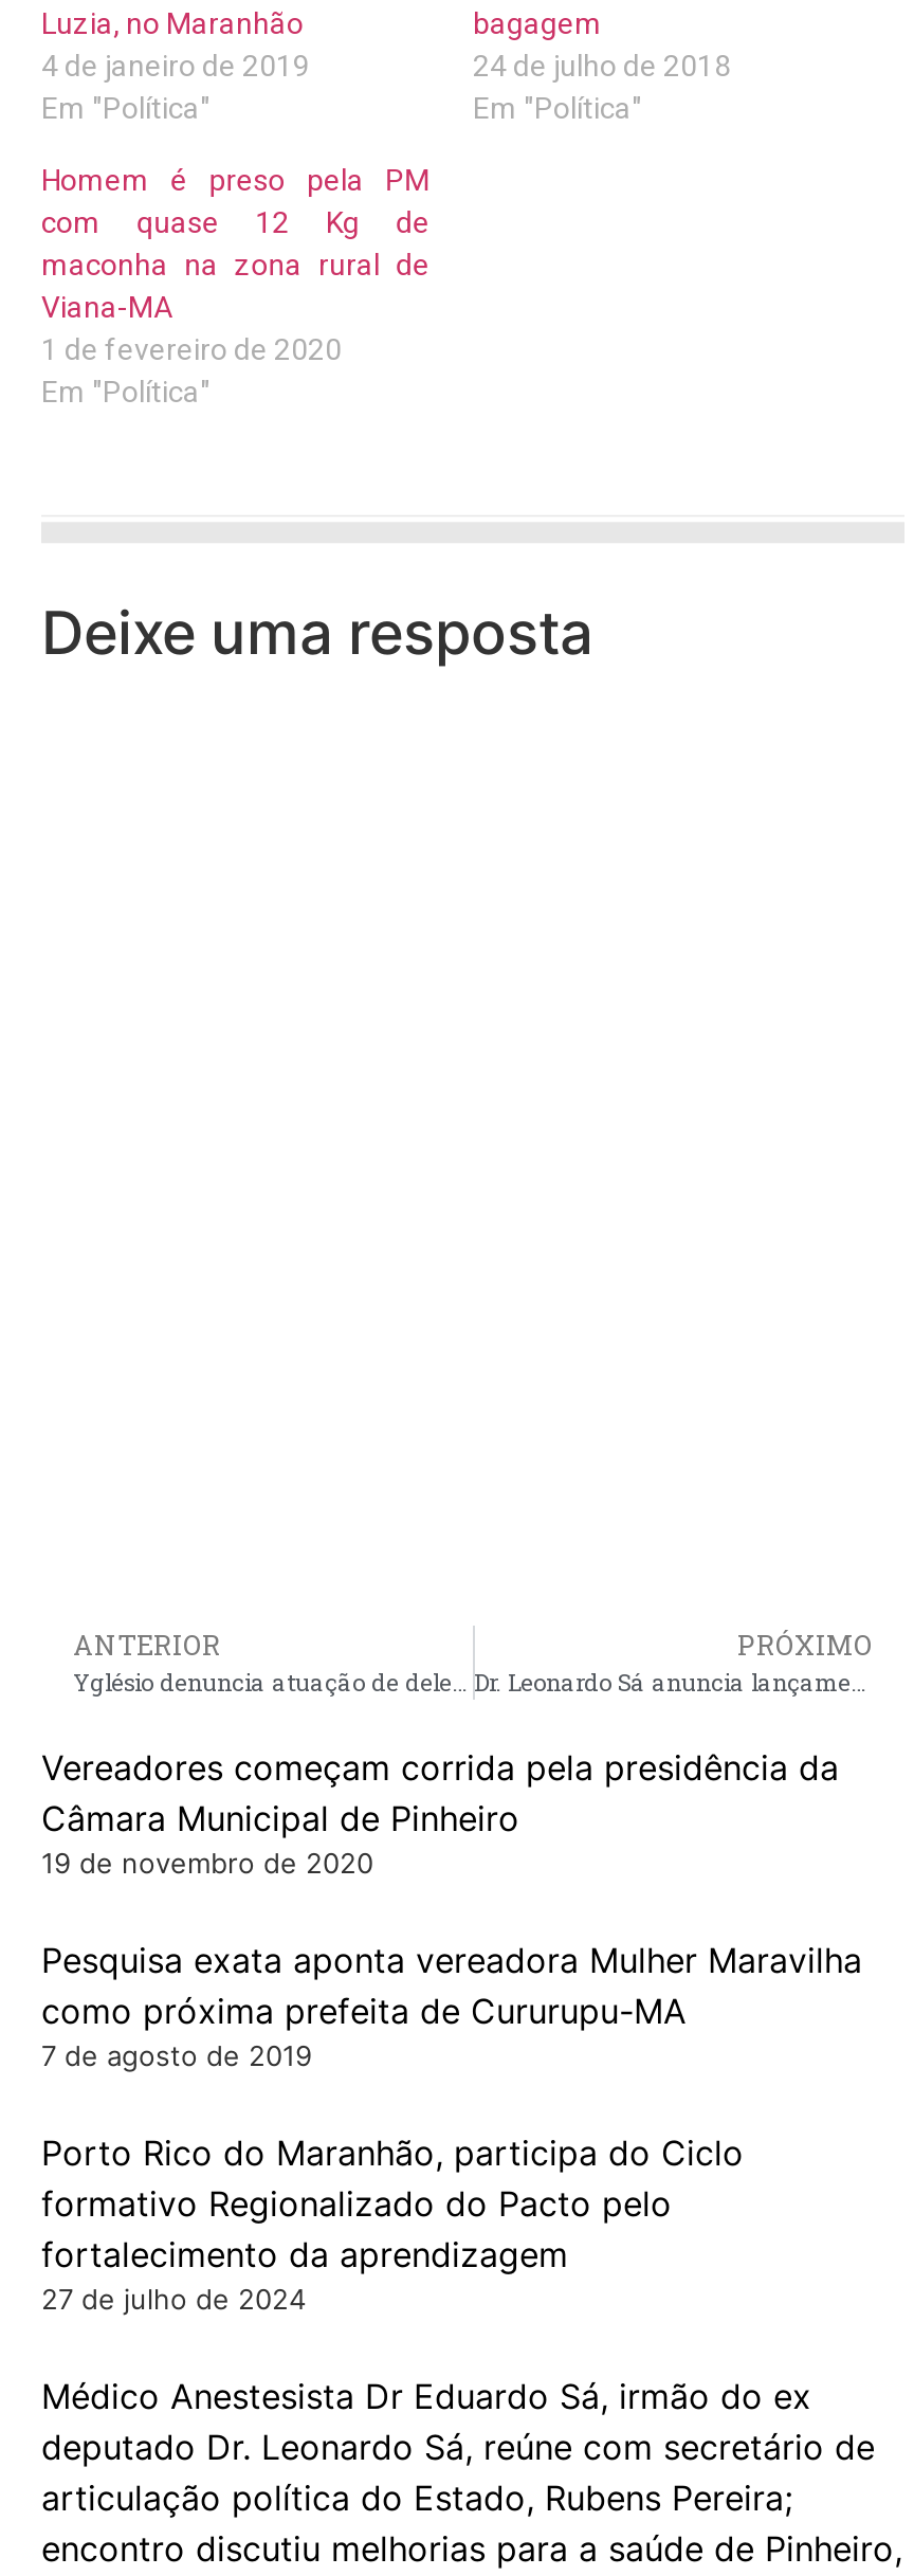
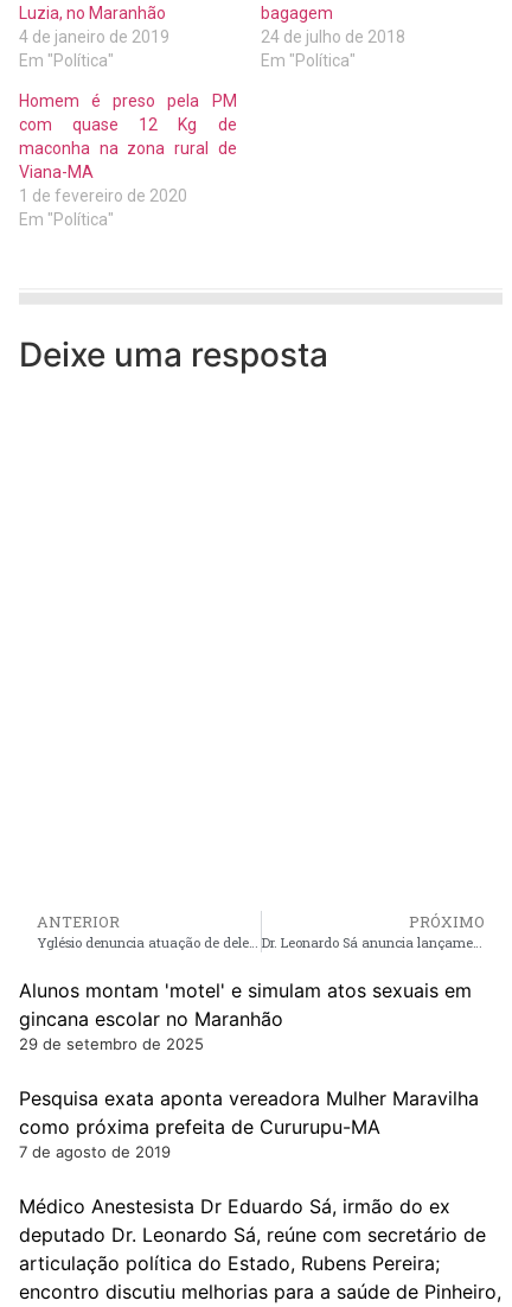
- Vereadores começam corrida pela presidência da
- Câmara Municipal de Pinheiro
- 19 de novembro de 2020
+ Alunos montam 'motel' e simulam atos sexuais em
+ gincana escolar no Maranhão
+ 29 de setembro de 2025

- Porto Rico do Maranhão, participa do Ciclo
- formativo Regionalizado do Pacto pelo
- fortalecimento da aprendizagem
- 27 de julho de 2024
